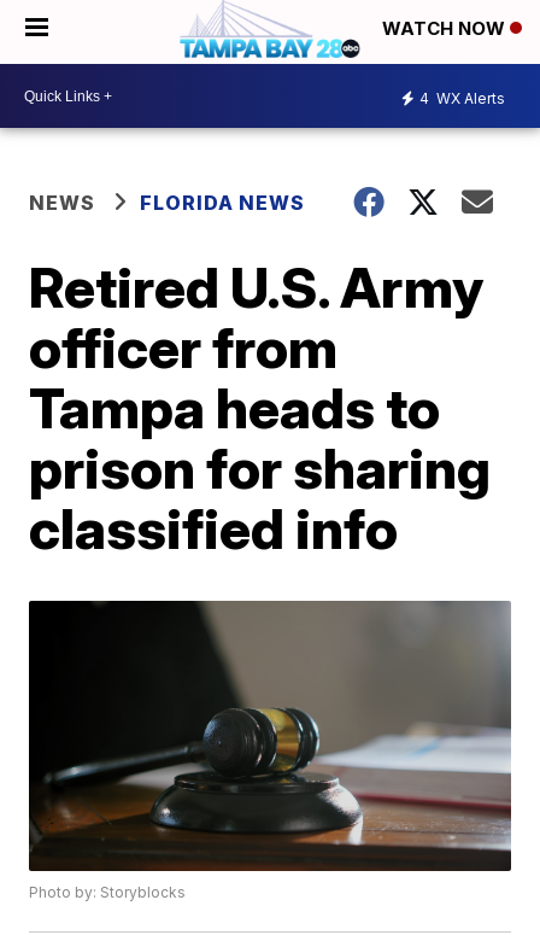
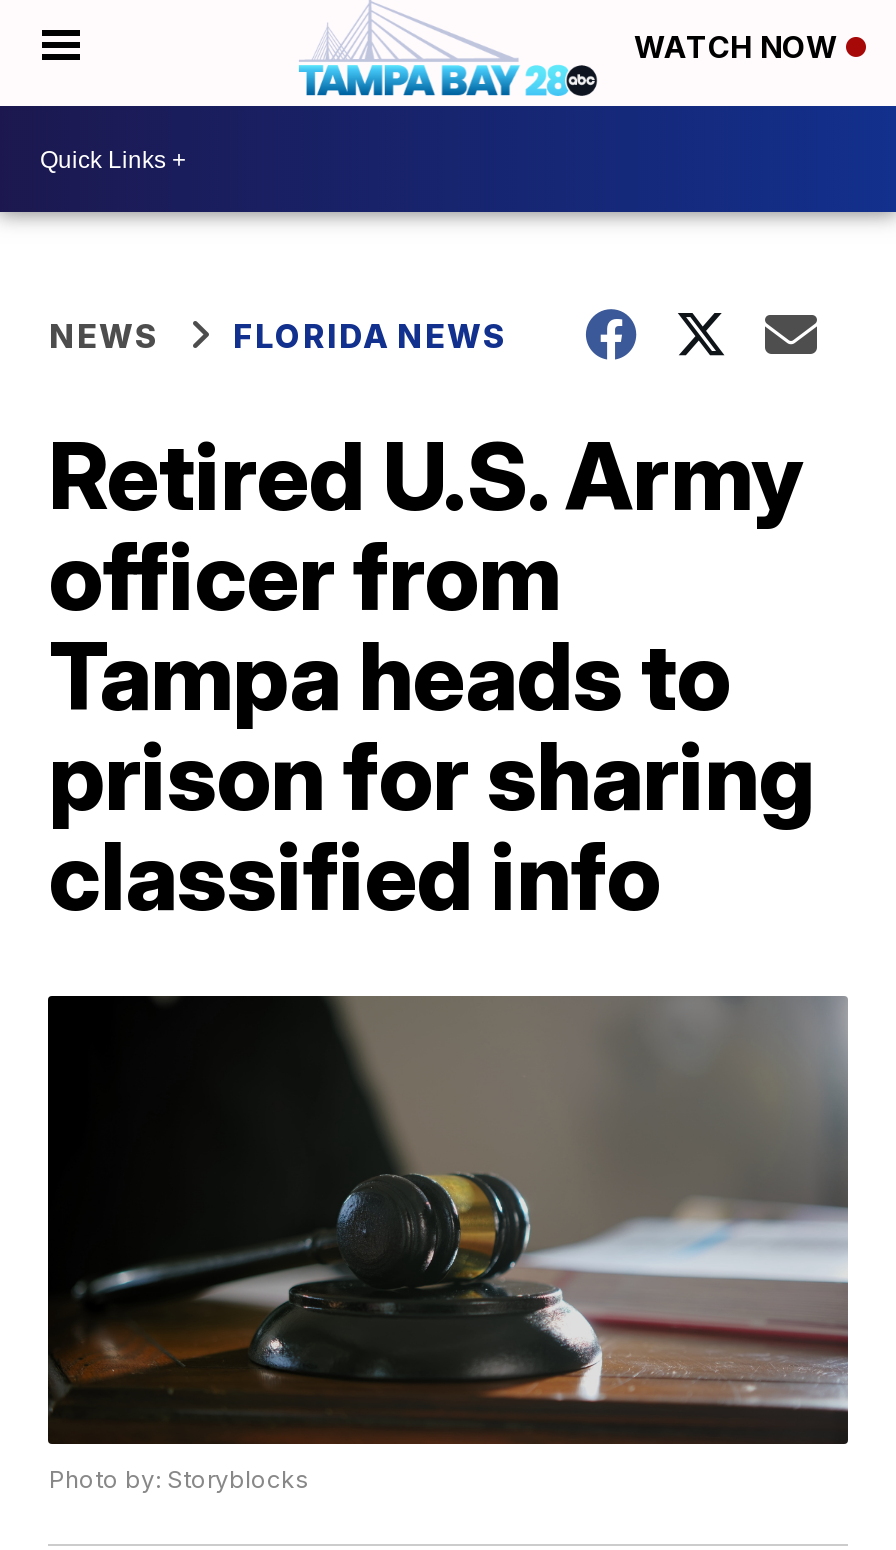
- 4 WX Alerts
